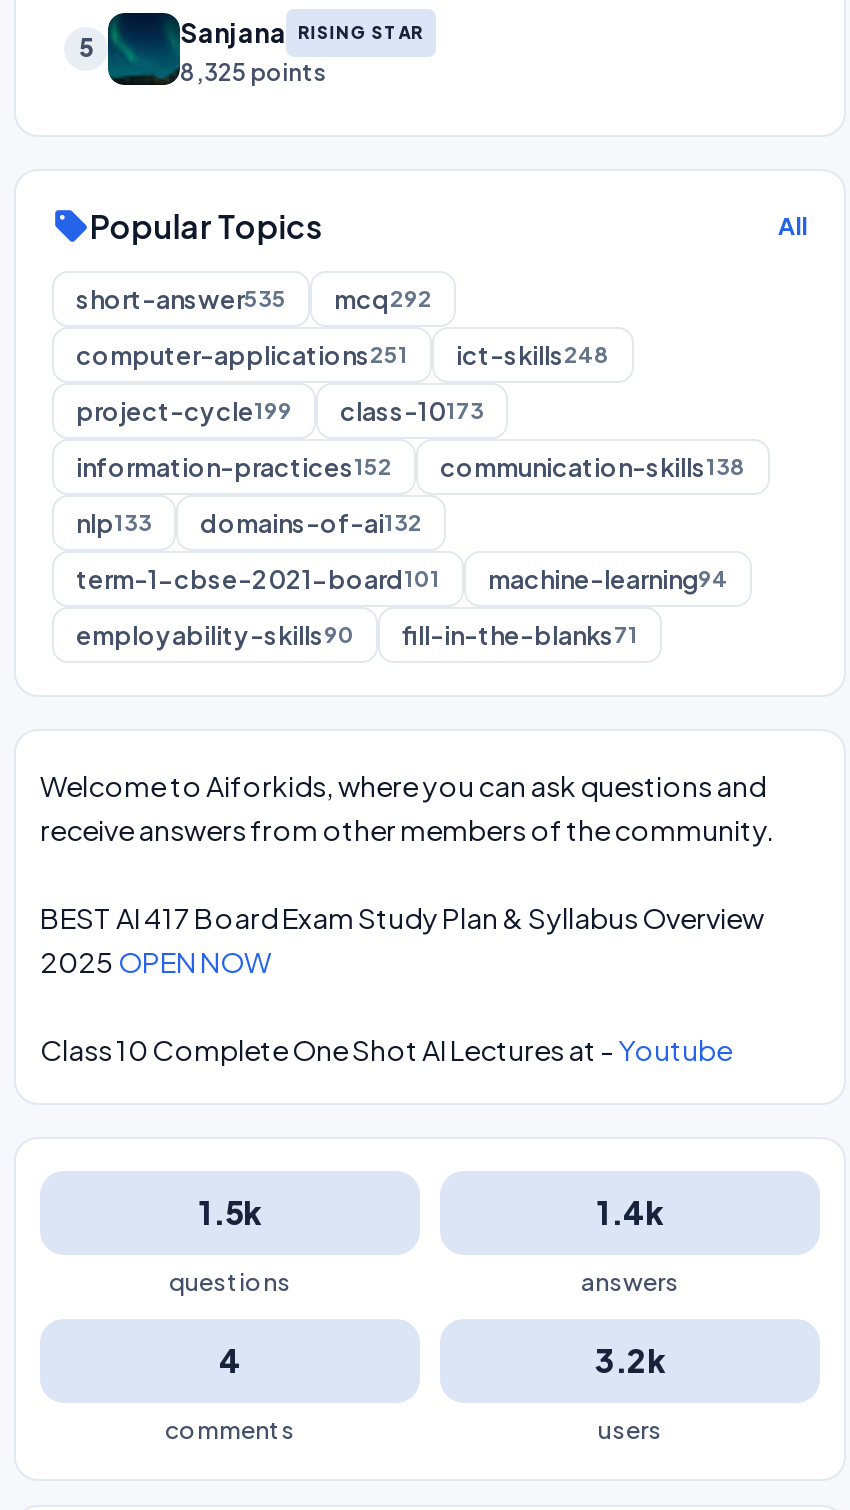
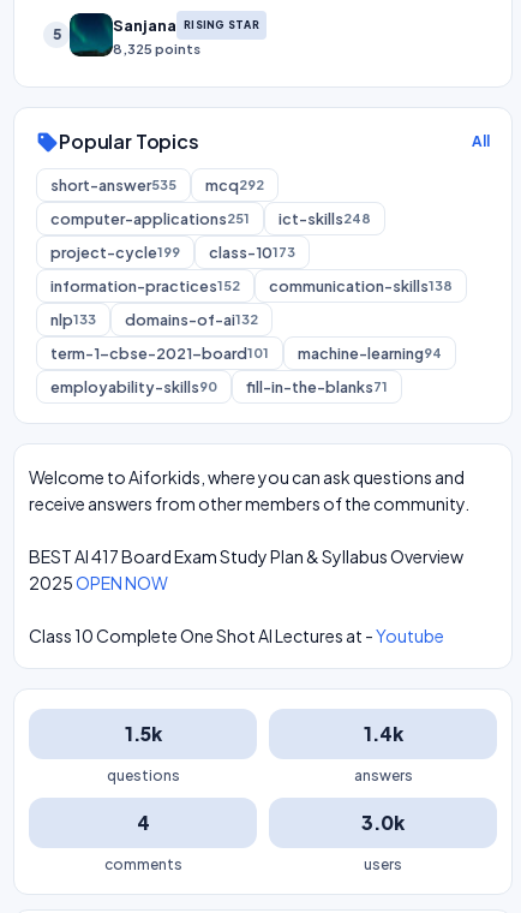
- 3.2k
+ 3.0k
